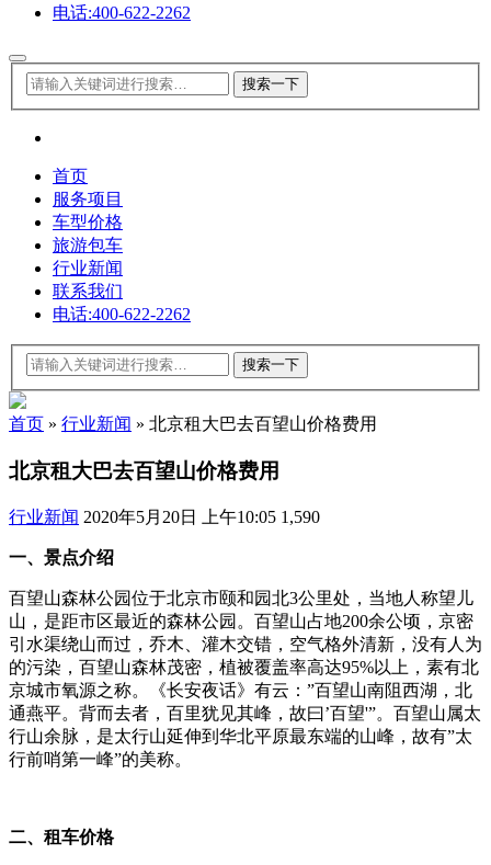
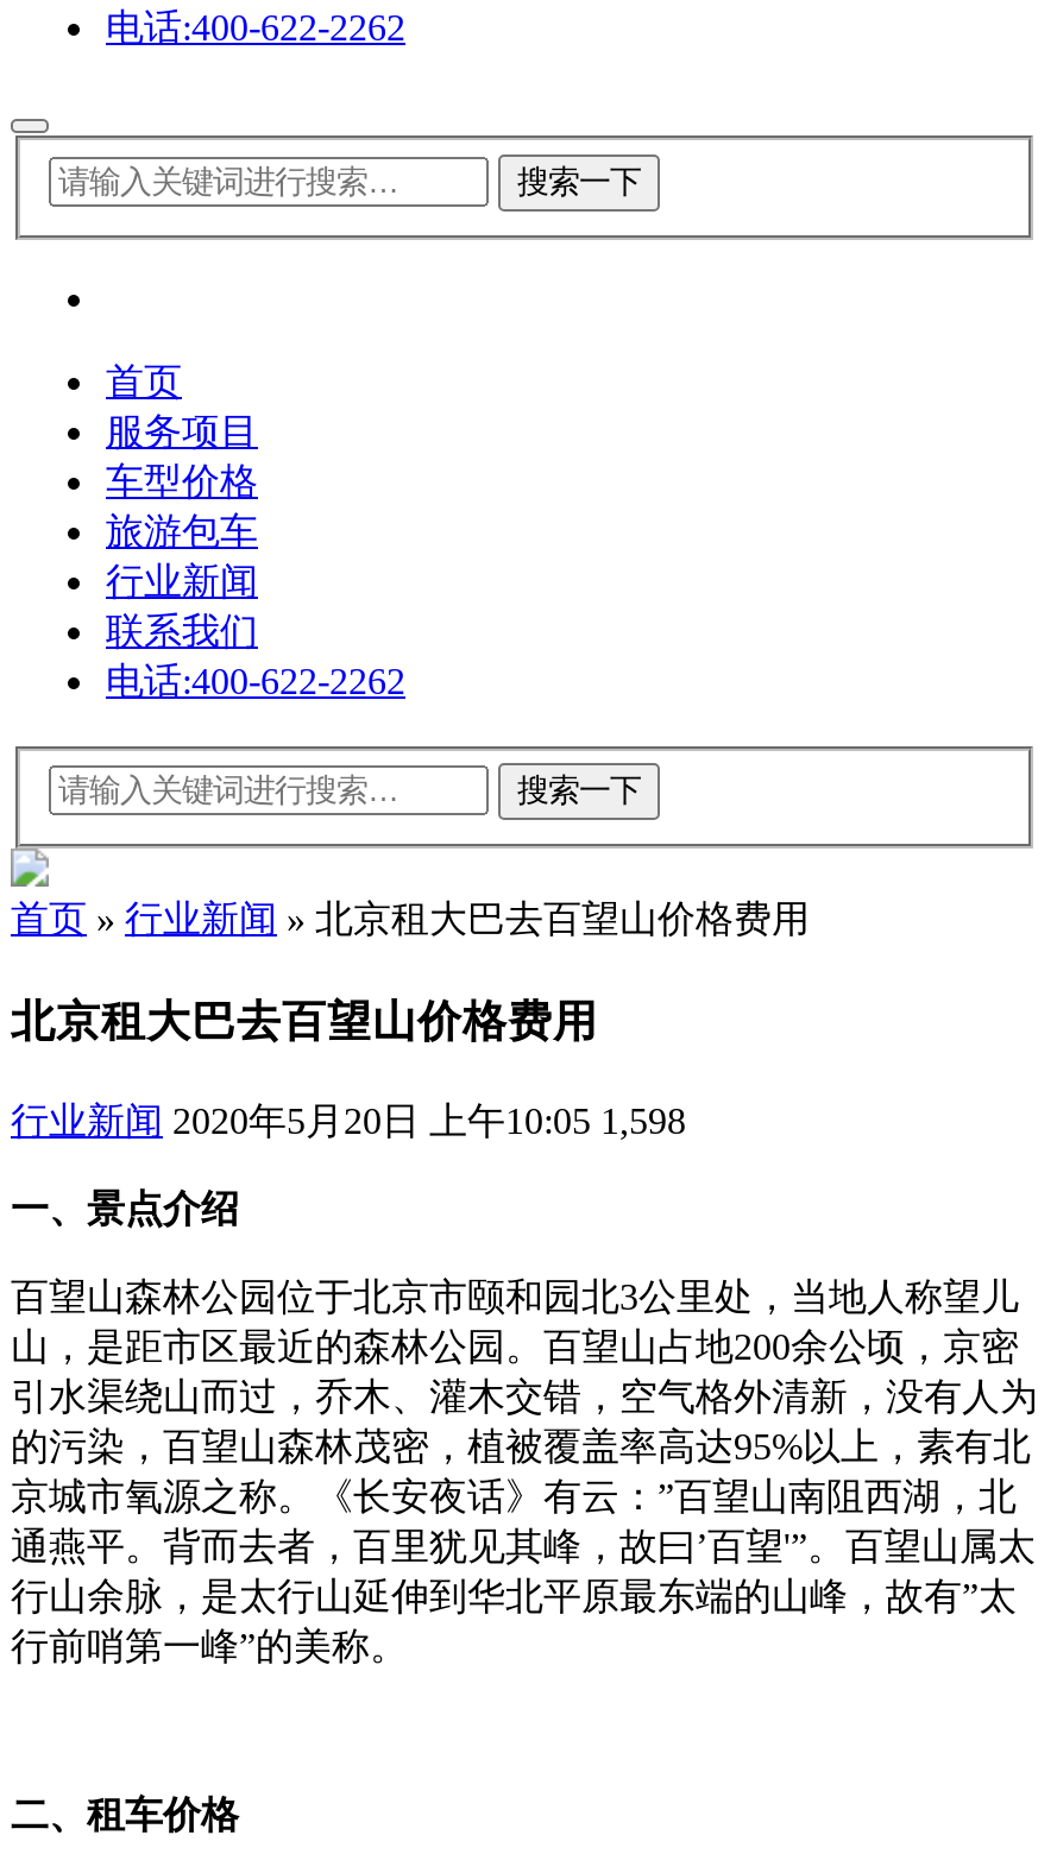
- 行业新闻 2020年5月20日 上午10:05 1,590
+ 行业新闻 2020年5月20日 上午10:05 1,598
